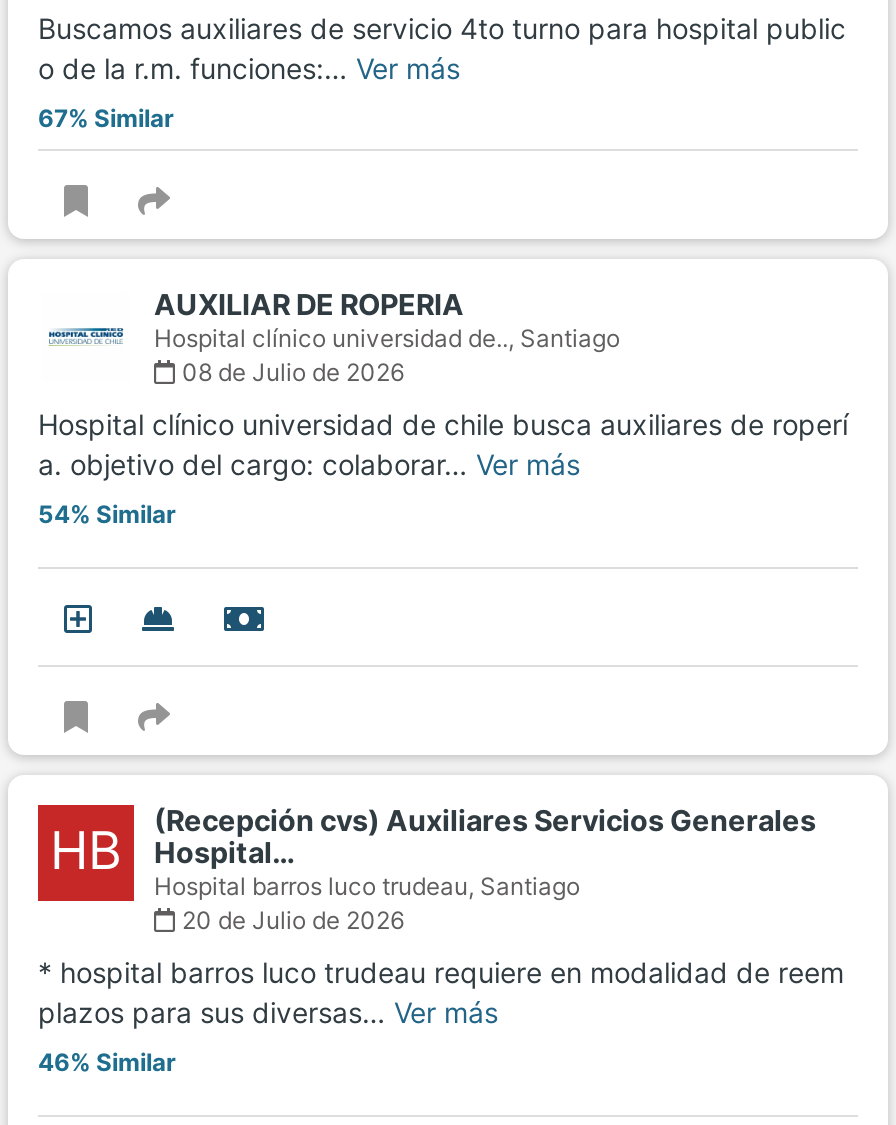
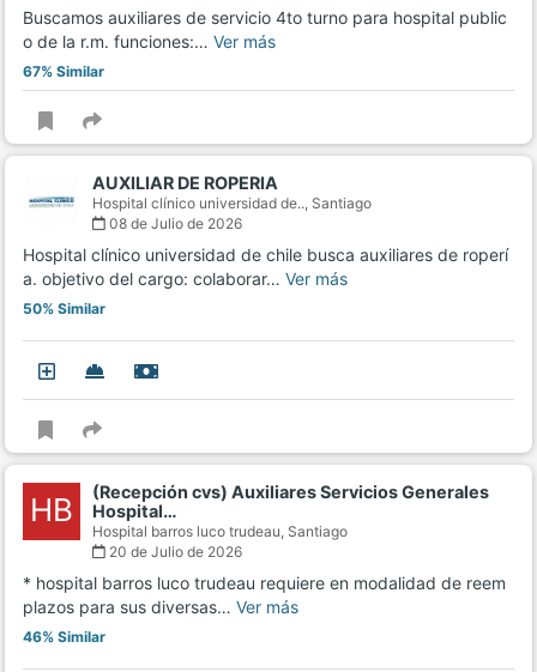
- 54% Similar
+ 50% Similar
